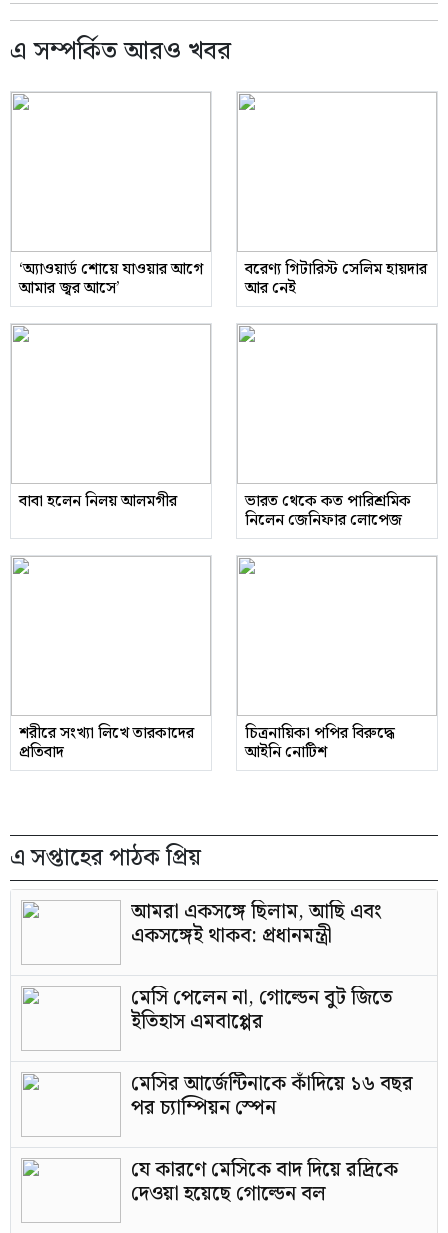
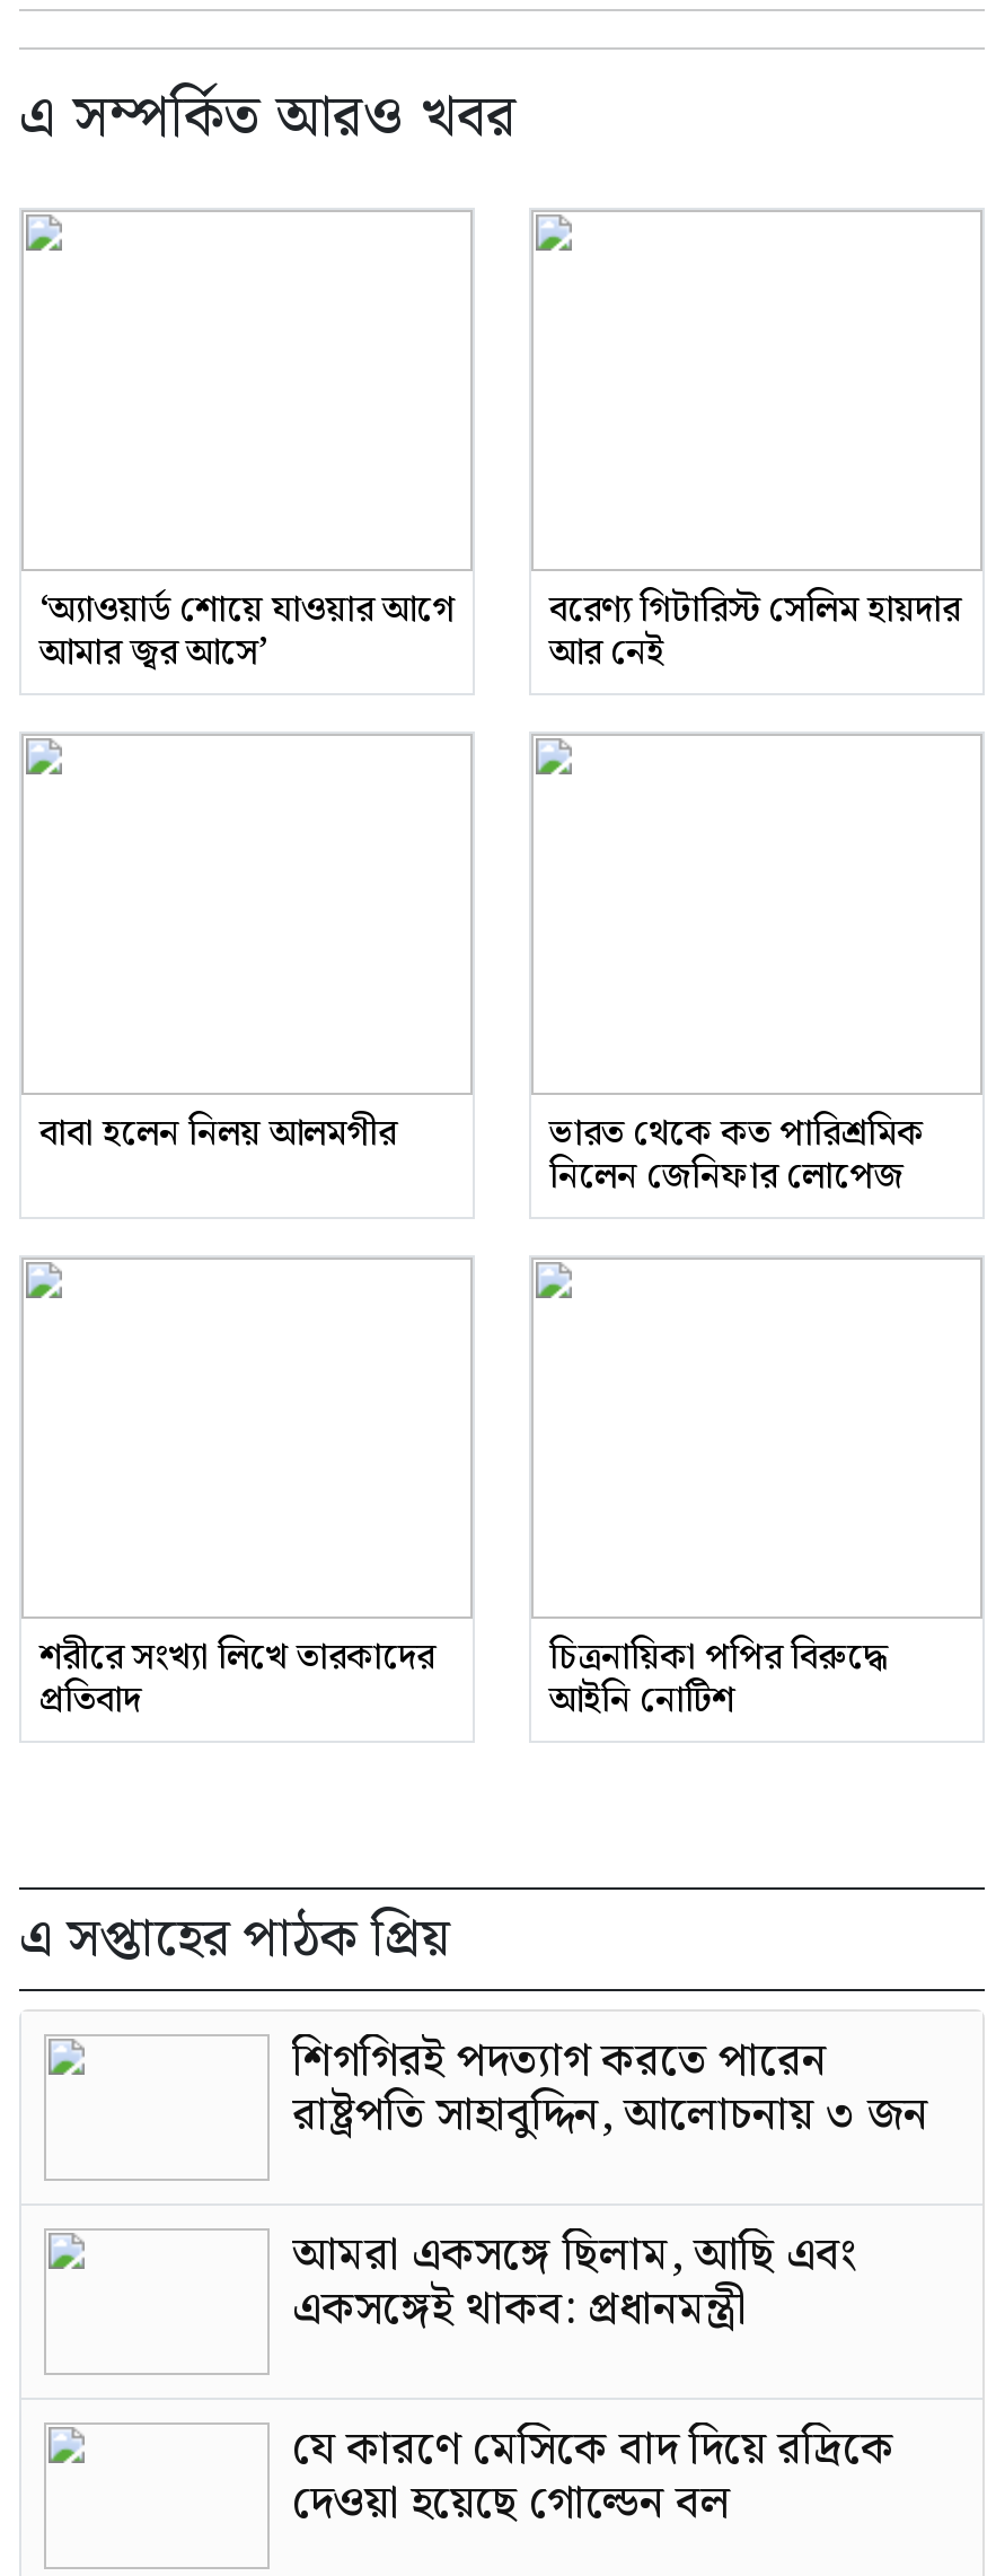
+ শিগগিরই পদত্যাগ করতে পারেন
+ রাষ্ট্রপতি সাহাবুদ্দিন, আলোচনায় ৩ জন

moved down: আমরা একসঙ্গে ছিলাম, আছি এবং | একসঙ্গেই থাকব: প্রধানমন্ত্রী

- মেসি পেলেন না, গোল্ডেন বুট জিতে
- ইতিহাস এমবাপ্পের
- মেসির আর্জেন্টিনাকে কাঁদিয়ে ১৬ বছর
- পর চ্যাম্পিয়ন স্পেন
